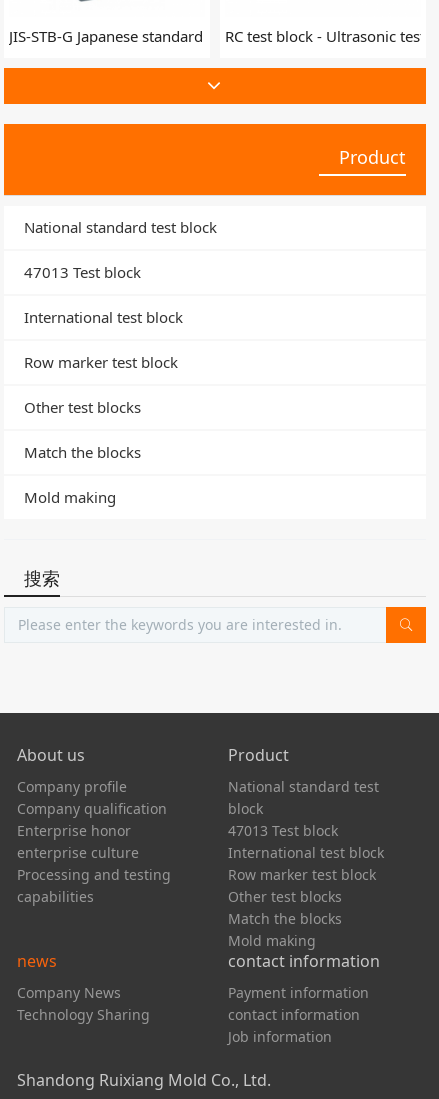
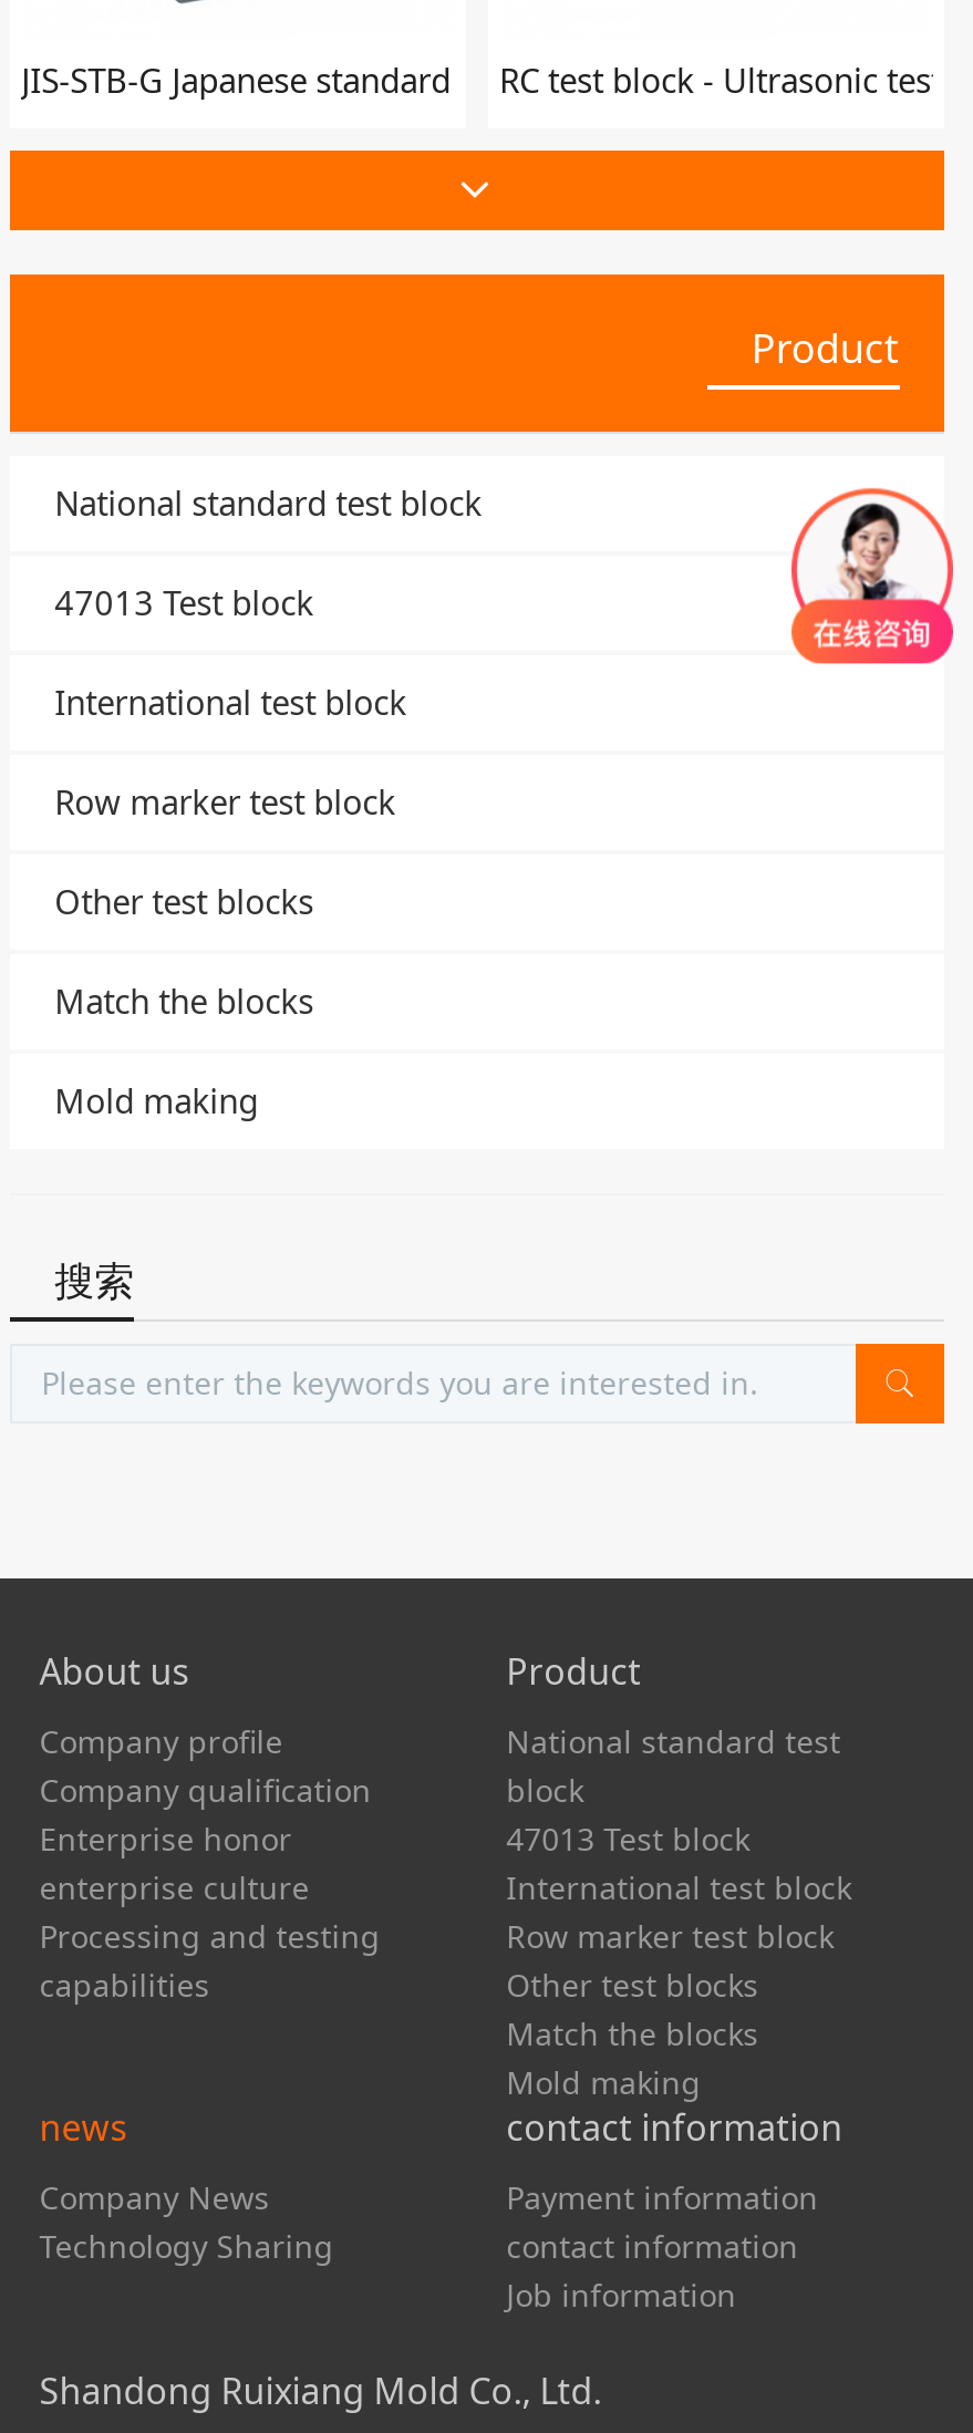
+ [image]
